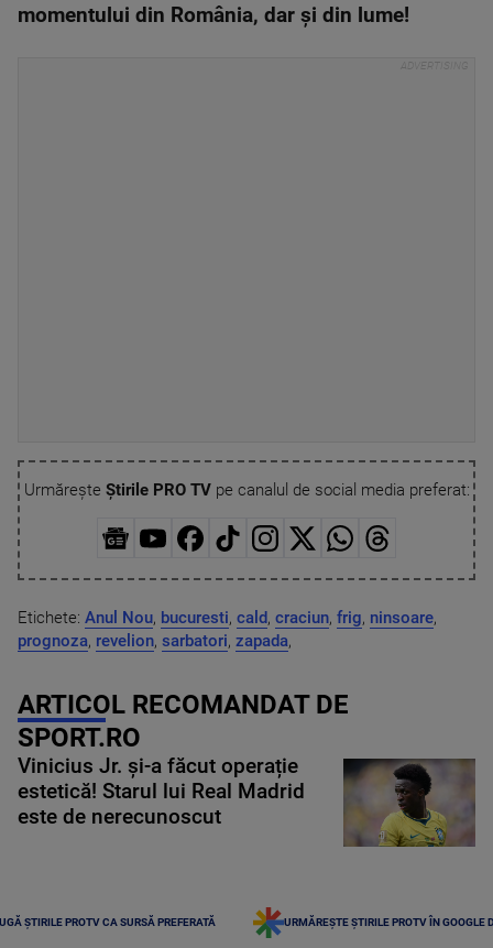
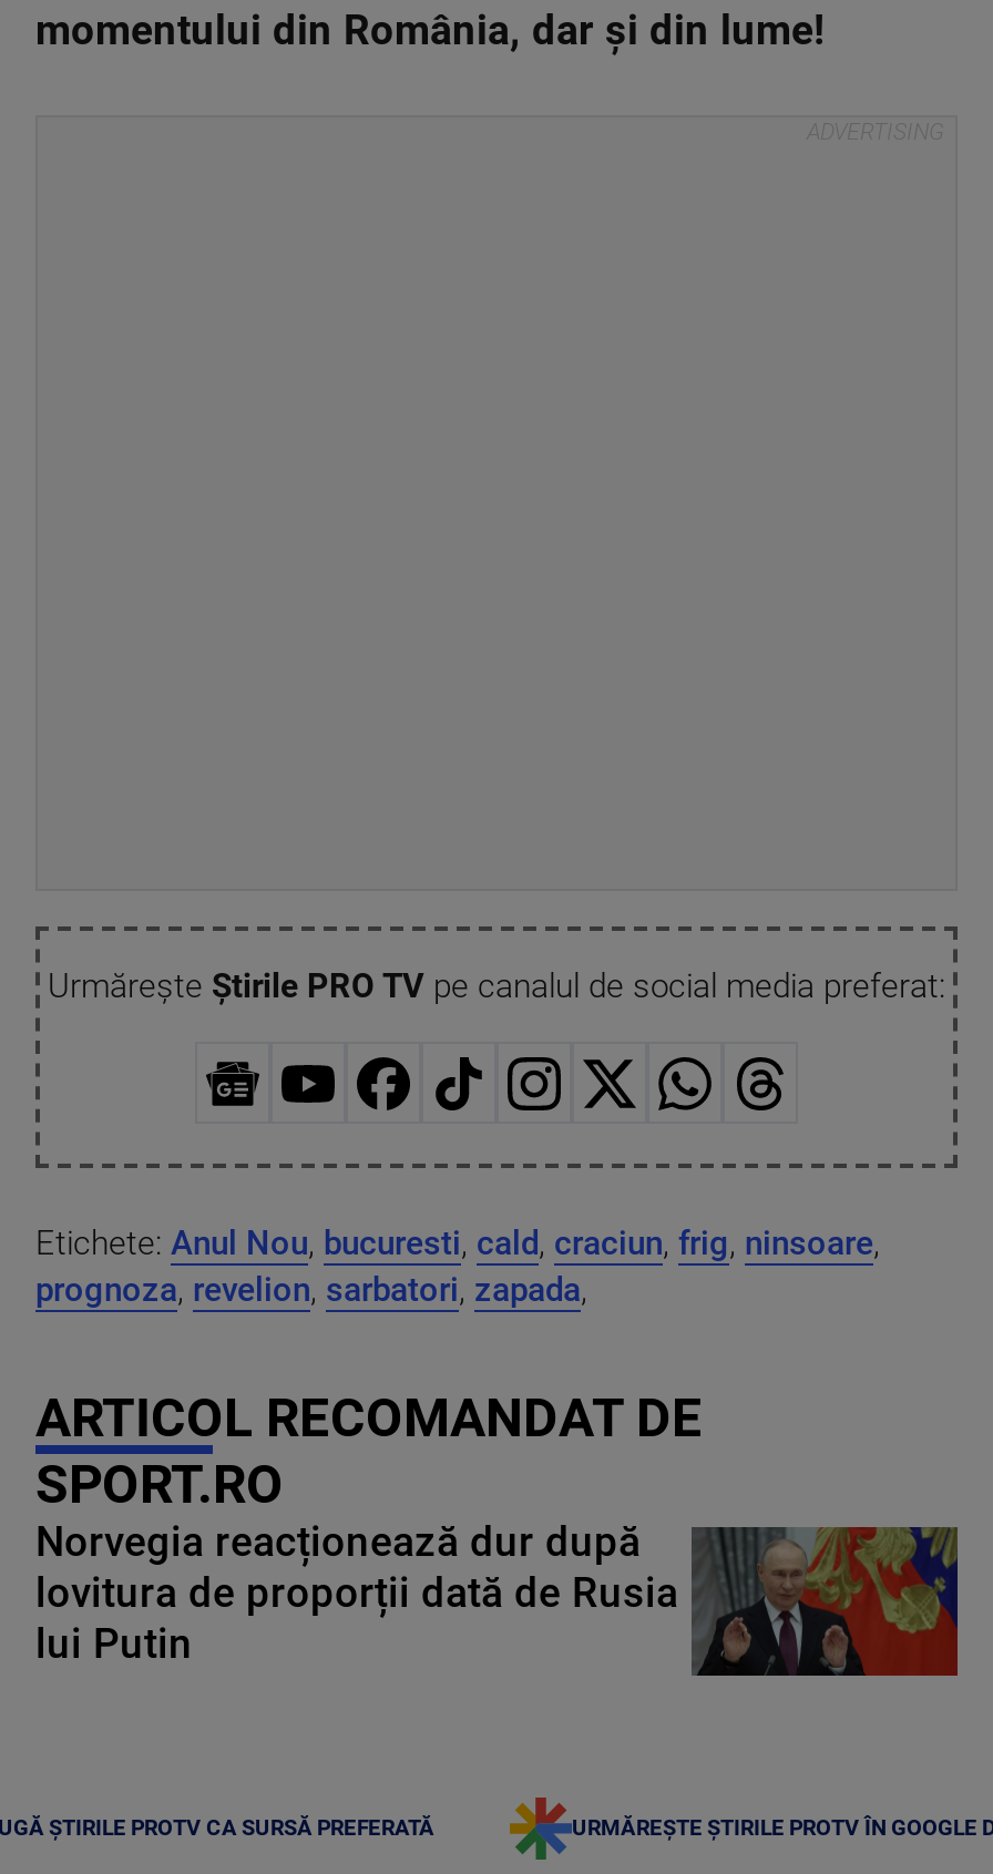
- [image]
- Vinicius Jr. și-a făcut operație
- estetică! Starul lui Real Madrid
- este de nerecunoscut
+ [image]
+ Norvegia reacționează dur după
+ lovitura de proporții dată de Rusia
+ lui Putin
